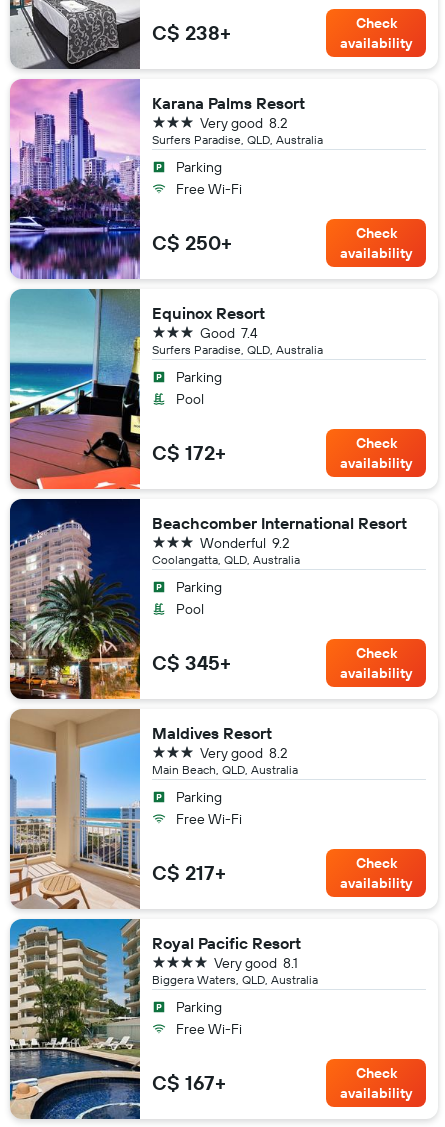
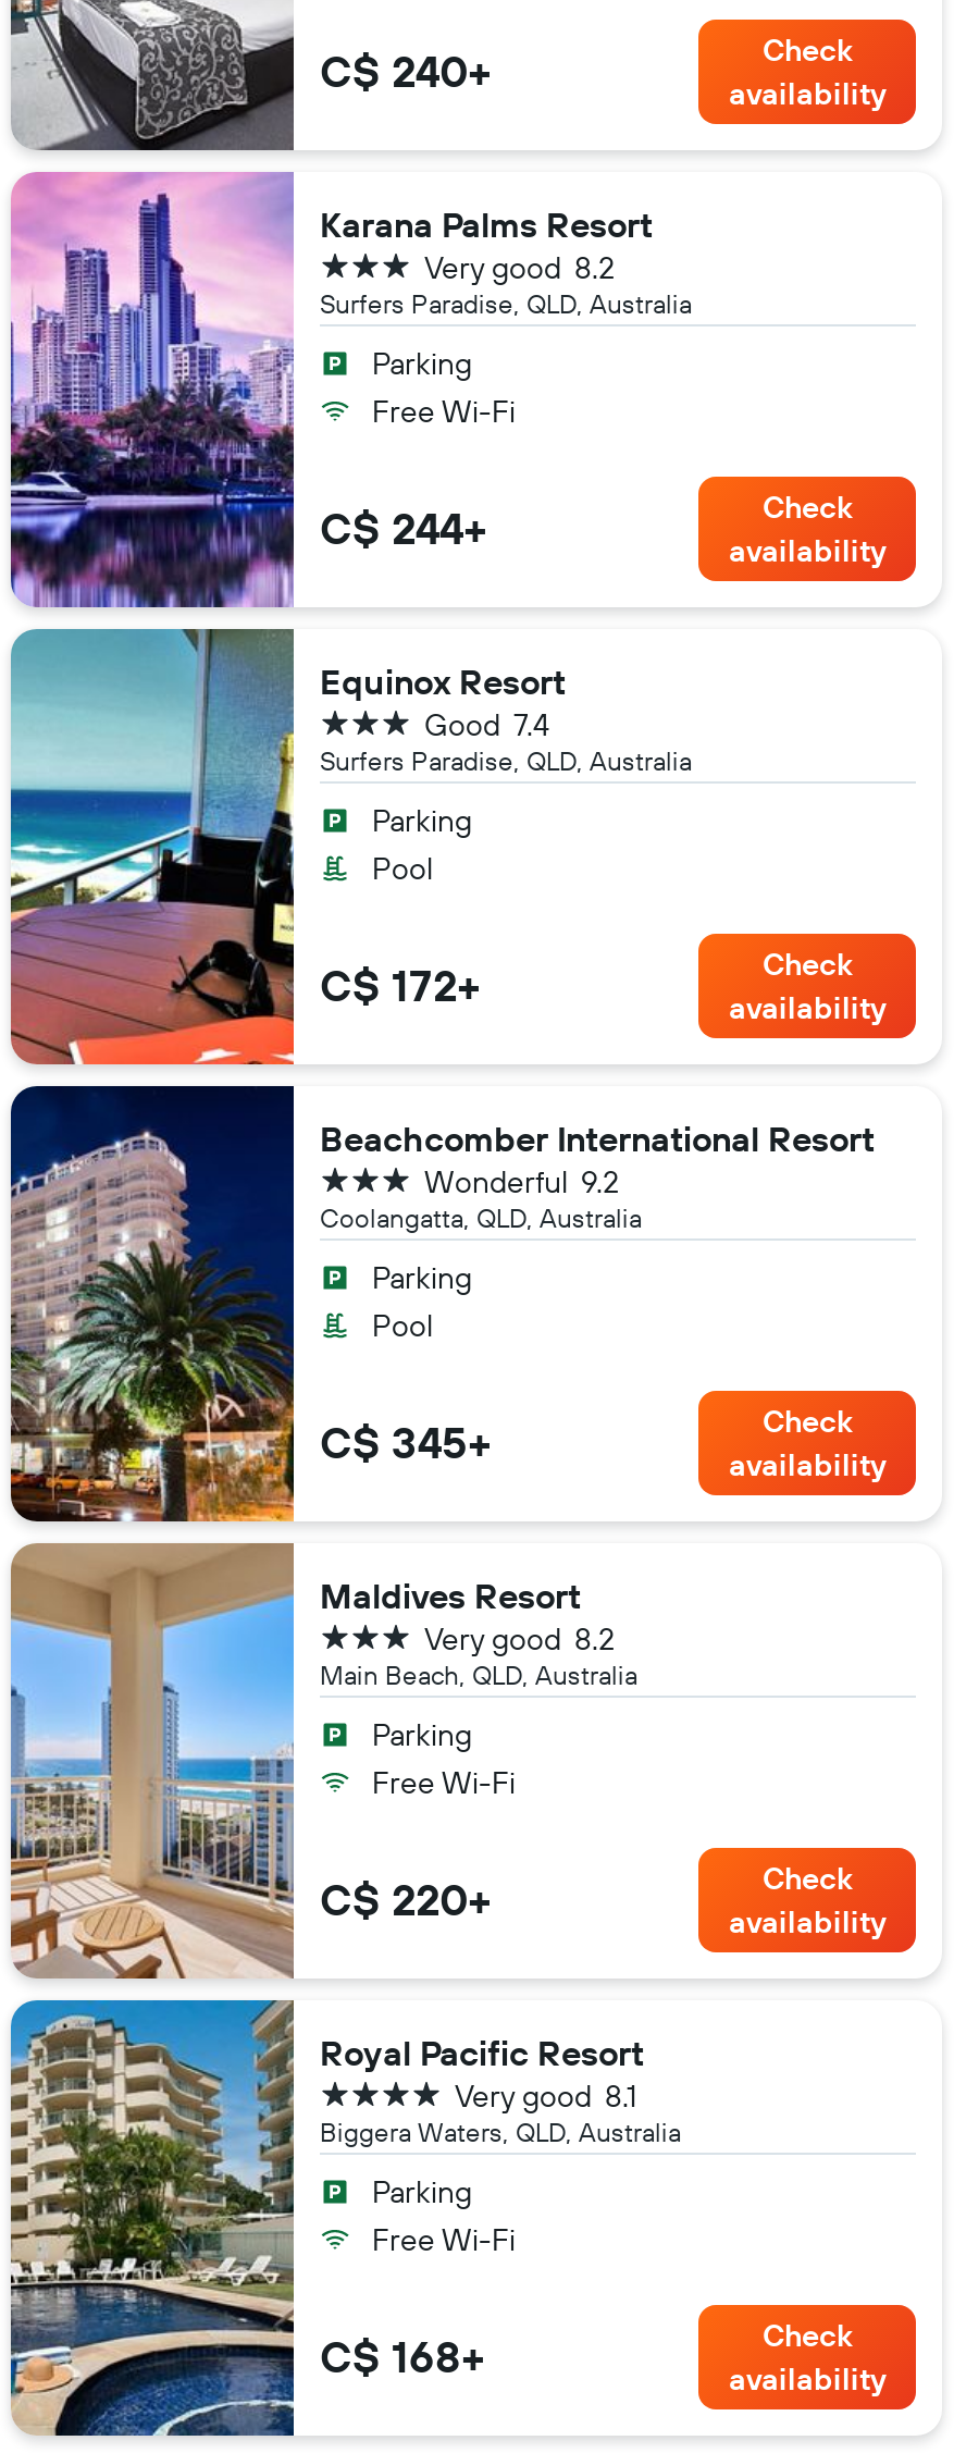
- C$ 238+
+ C$ 240+

- C$ 250+
+ C$ 244+

- C$ 217+
+ C$ 220+

- C$ 167+
+ C$ 168+
